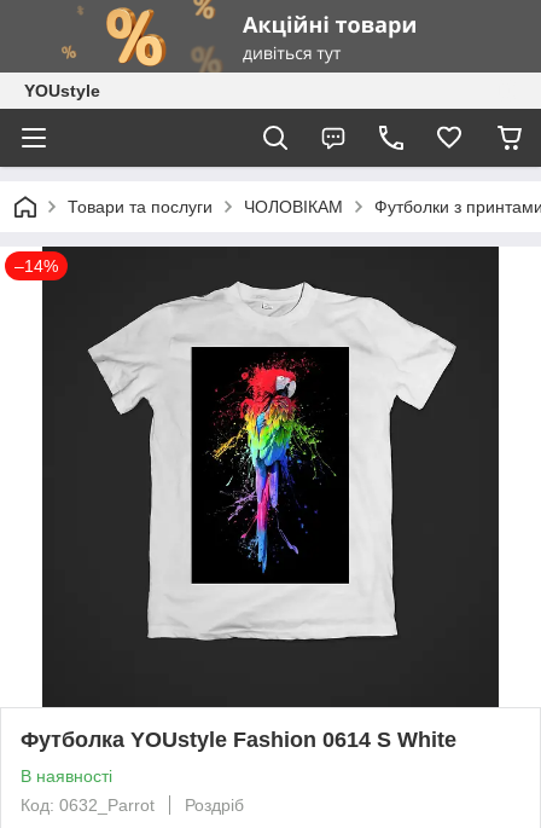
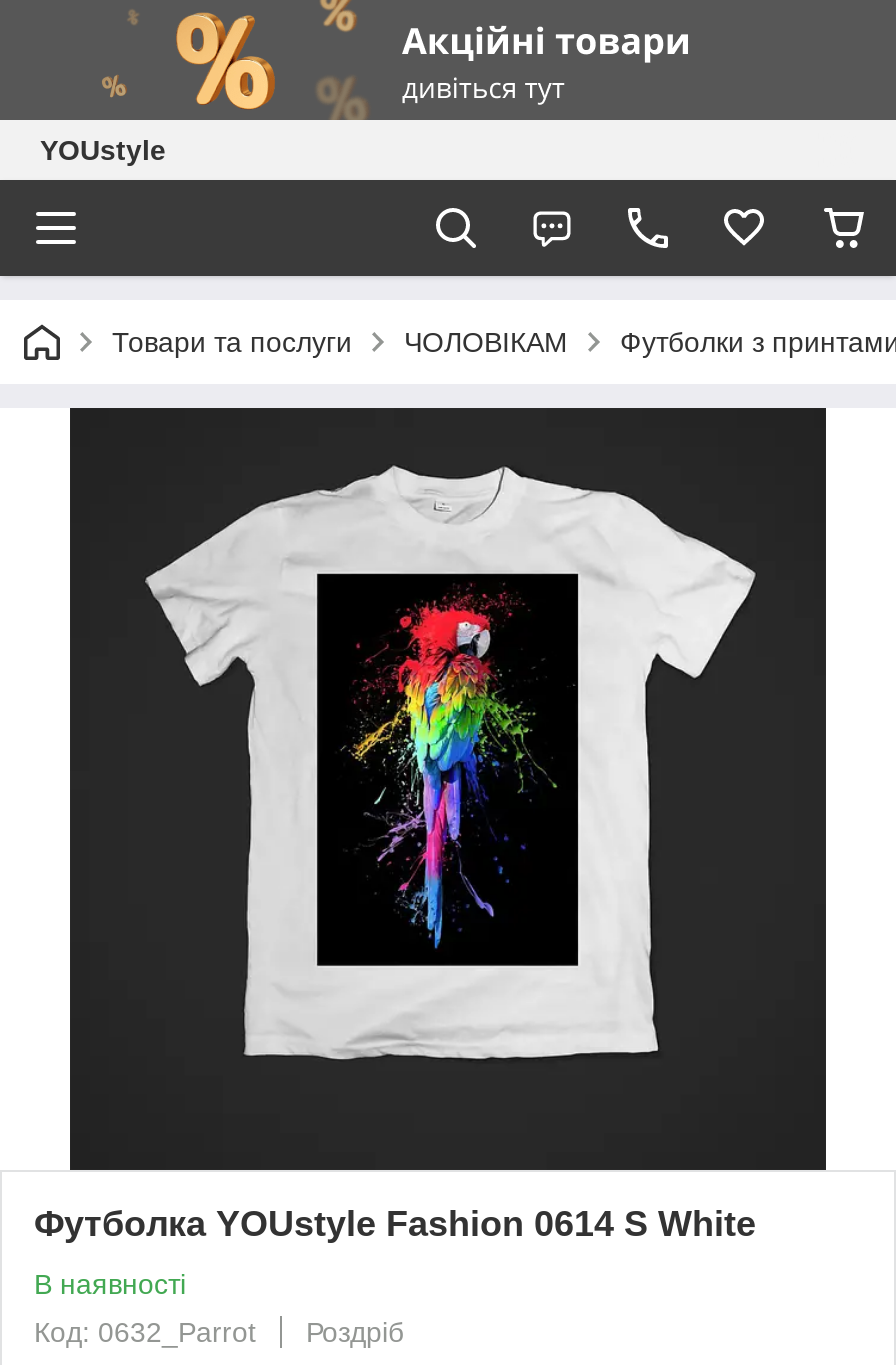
- –14%
